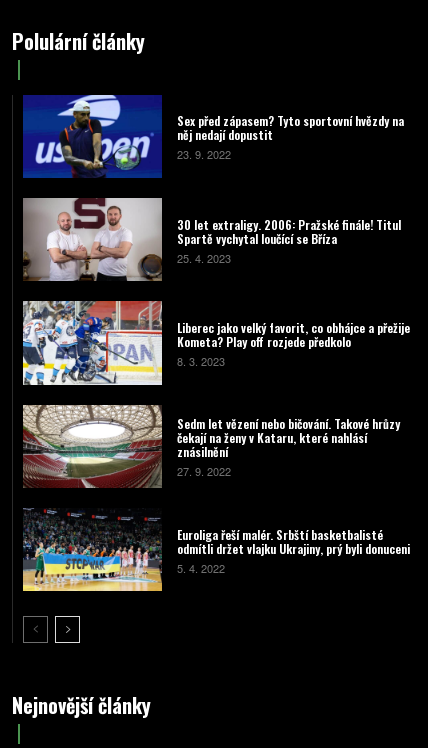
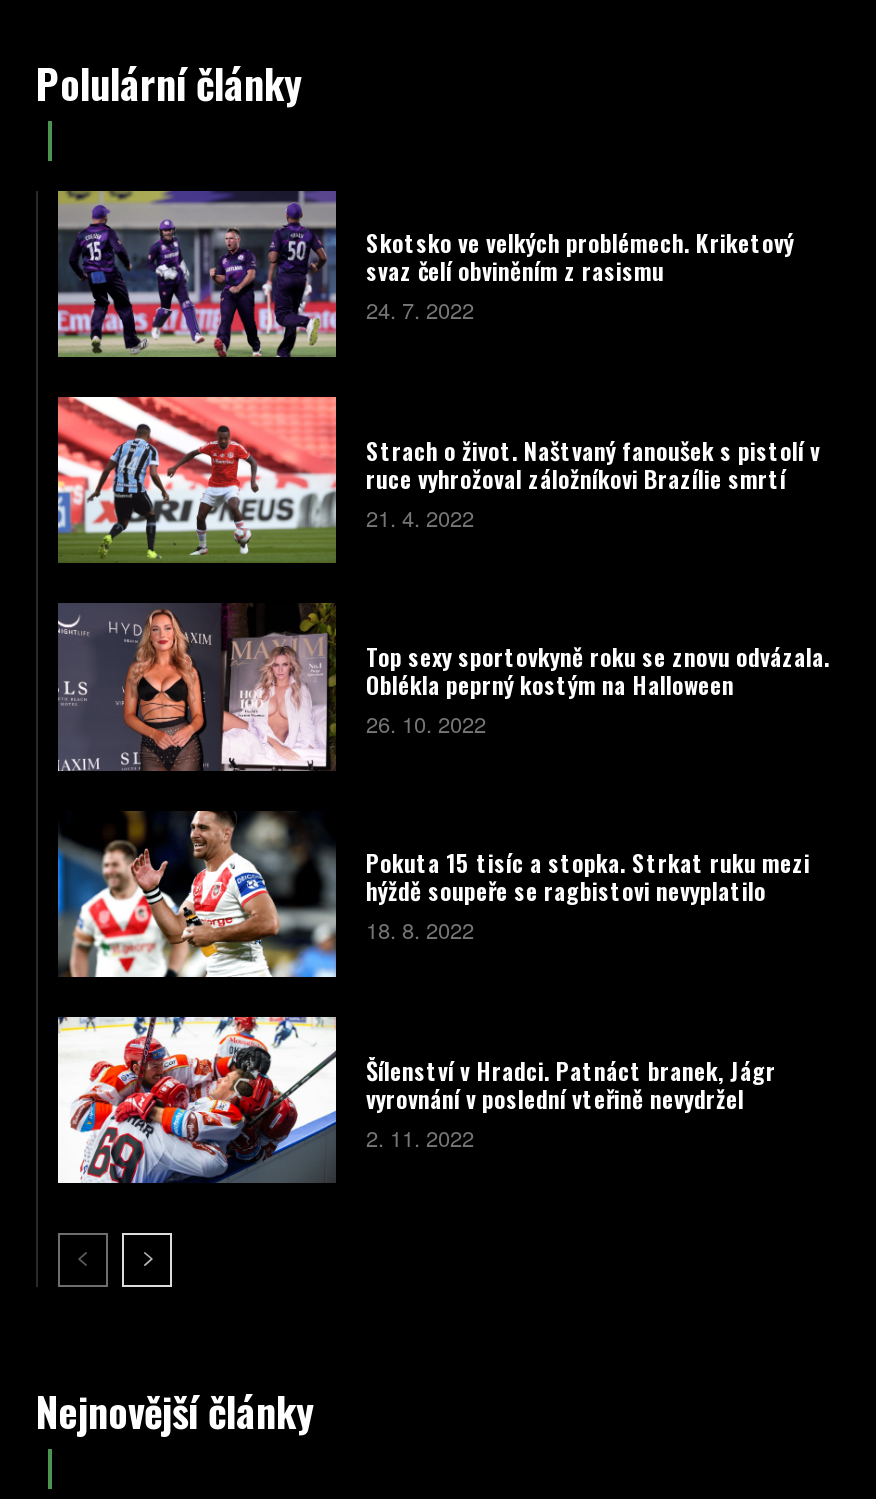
- [image]
- Sex před zápasem? Tyto sportovní hvězdy na
- něj nedají dopustit
- 23. 9. 2022
+ [image]
+ Skotsko ve velkých problémech. Kriketový
+ svaz čelí obviněním z rasismu
+ 24. 7. 2022

- [image]
- 30 let extraligy. 2006: Pražské finále! Titul
- Spartě vychytal loučící se Bříza
- 25. 4. 2023
+ [image]
+ Strach o život. Naštvaný fanoušek s pistolí v
+ ruce vyhrožoval záložníkovi Brazílie smrtí
+ 21. 4. 2022

- [image]
- Liberec jako velký favorit, co obhájce a přežije
- Kometa? Play off rozjede předkolo
- 8. 3. 2023
+ [image]
+ Top sexy sportovkyně roku se znovu odvázala.
+ Oblékla peprný kostým na Halloween
+ 26. 10. 2022

- [image]
- Sedm let vězení nebo bičování. Takové hrůzy
- čekají na ženy v Kataru, které nahlásí
- znásilnění
- 27. 9. 2022
+ [image]
+ Pokuta 15 tisíc a stopka. Strkat ruku mezi
+ hýždě soupeře se ragbistovi nevyplatilo
+ 18. 8. 2022

- [image]
- Euroliga řeší malér. Srbští basketbalisté
- odmítli držet vlajku Ukrajiny, prý byli donuceni
- 5. 4. 2022
+ [image]
+ Šílenství v Hradci. Patnáct branek, Jágr
+ vyrovnání v poslední vteřině nevydržel
+ 2. 11. 2022
